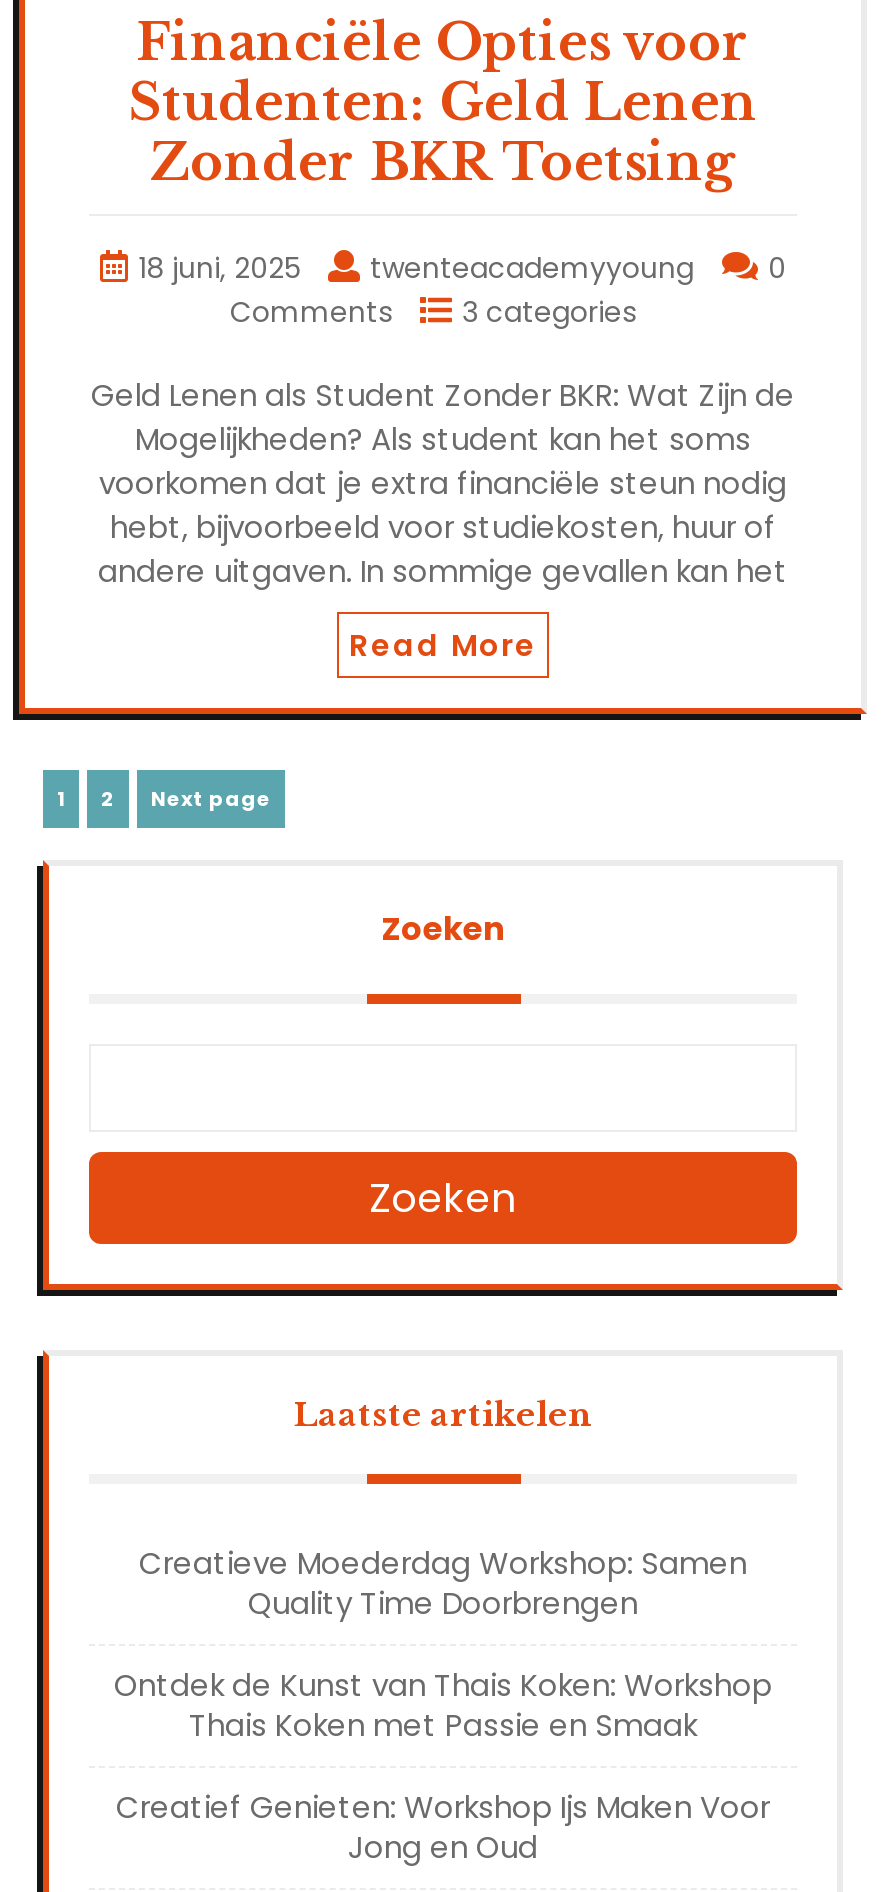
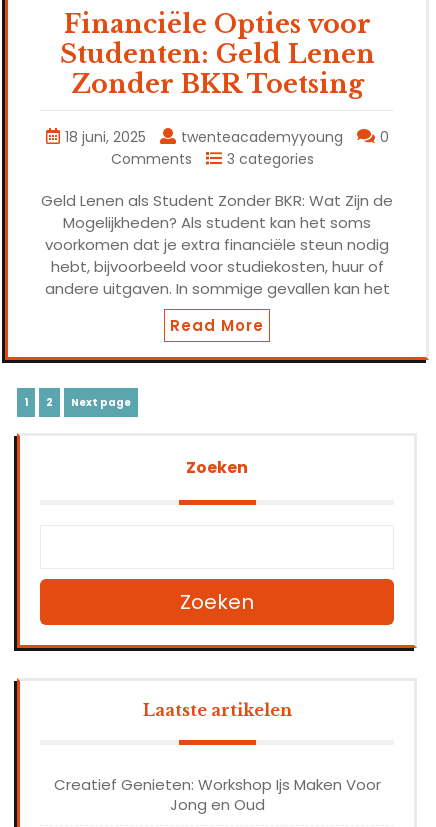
- Creatieve Moederdag Workshop: Samen
- Quality Time Doorbrengen
- Ontdek de Kunst van Thais Koken: Workshop
- Thais Koken met Passie en Smaak
